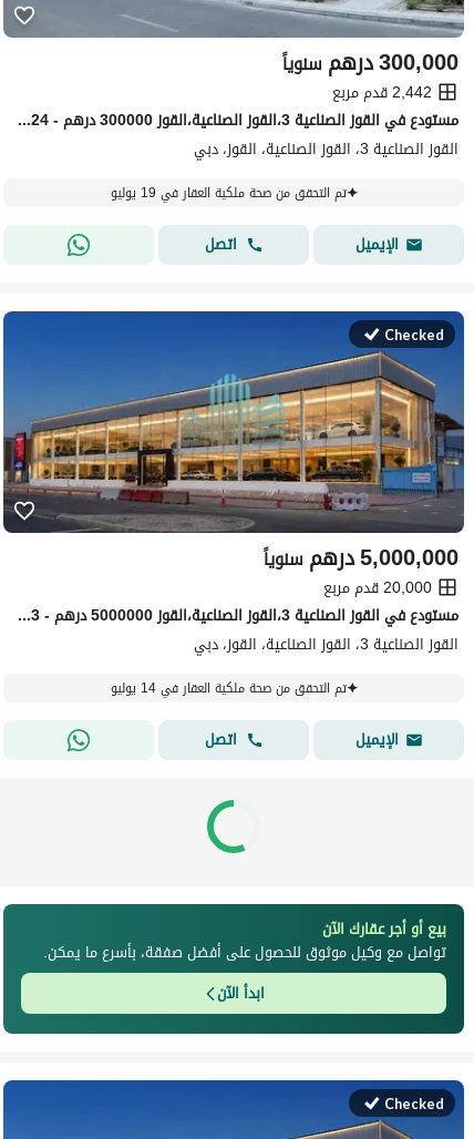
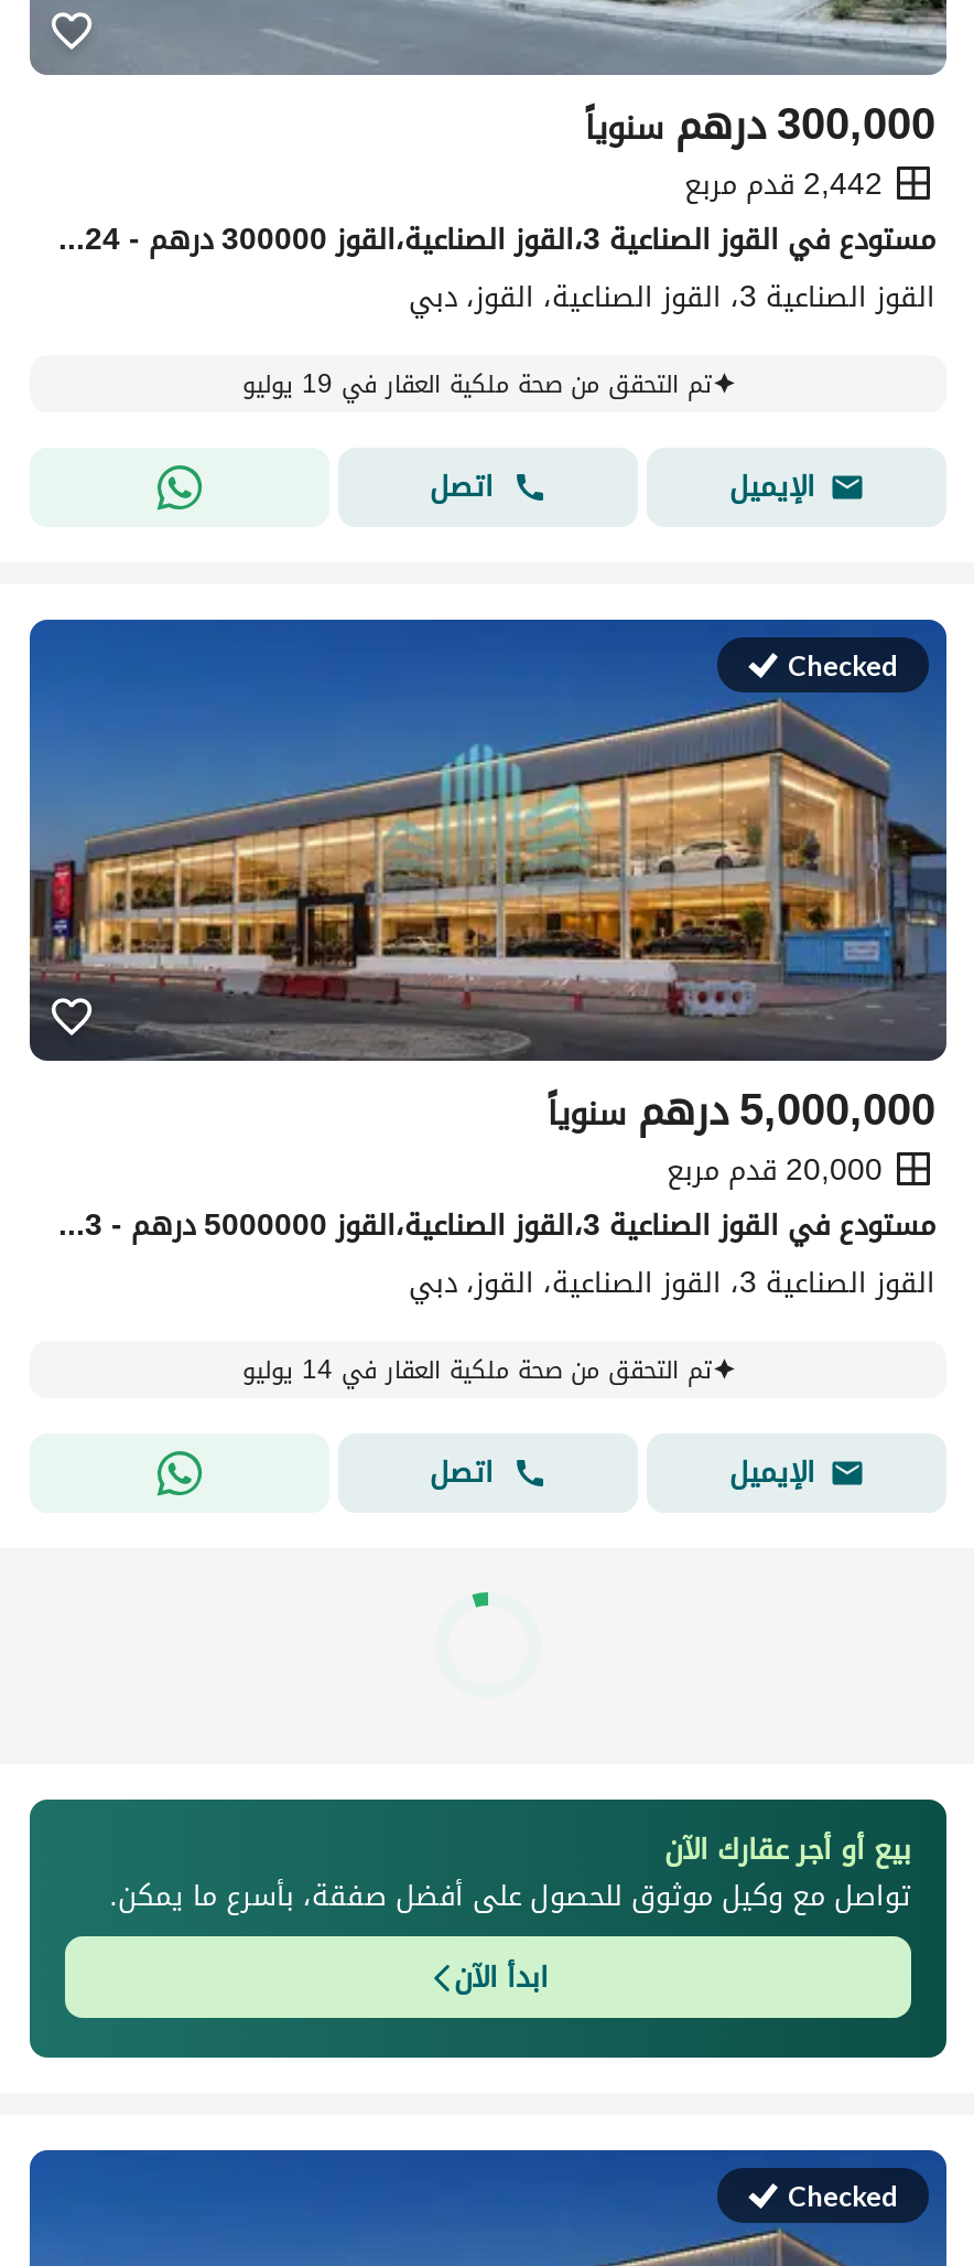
- [image]
